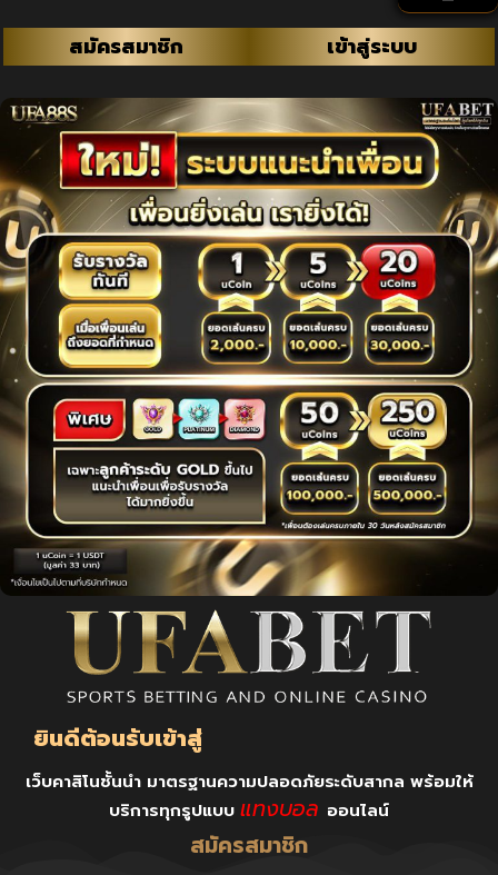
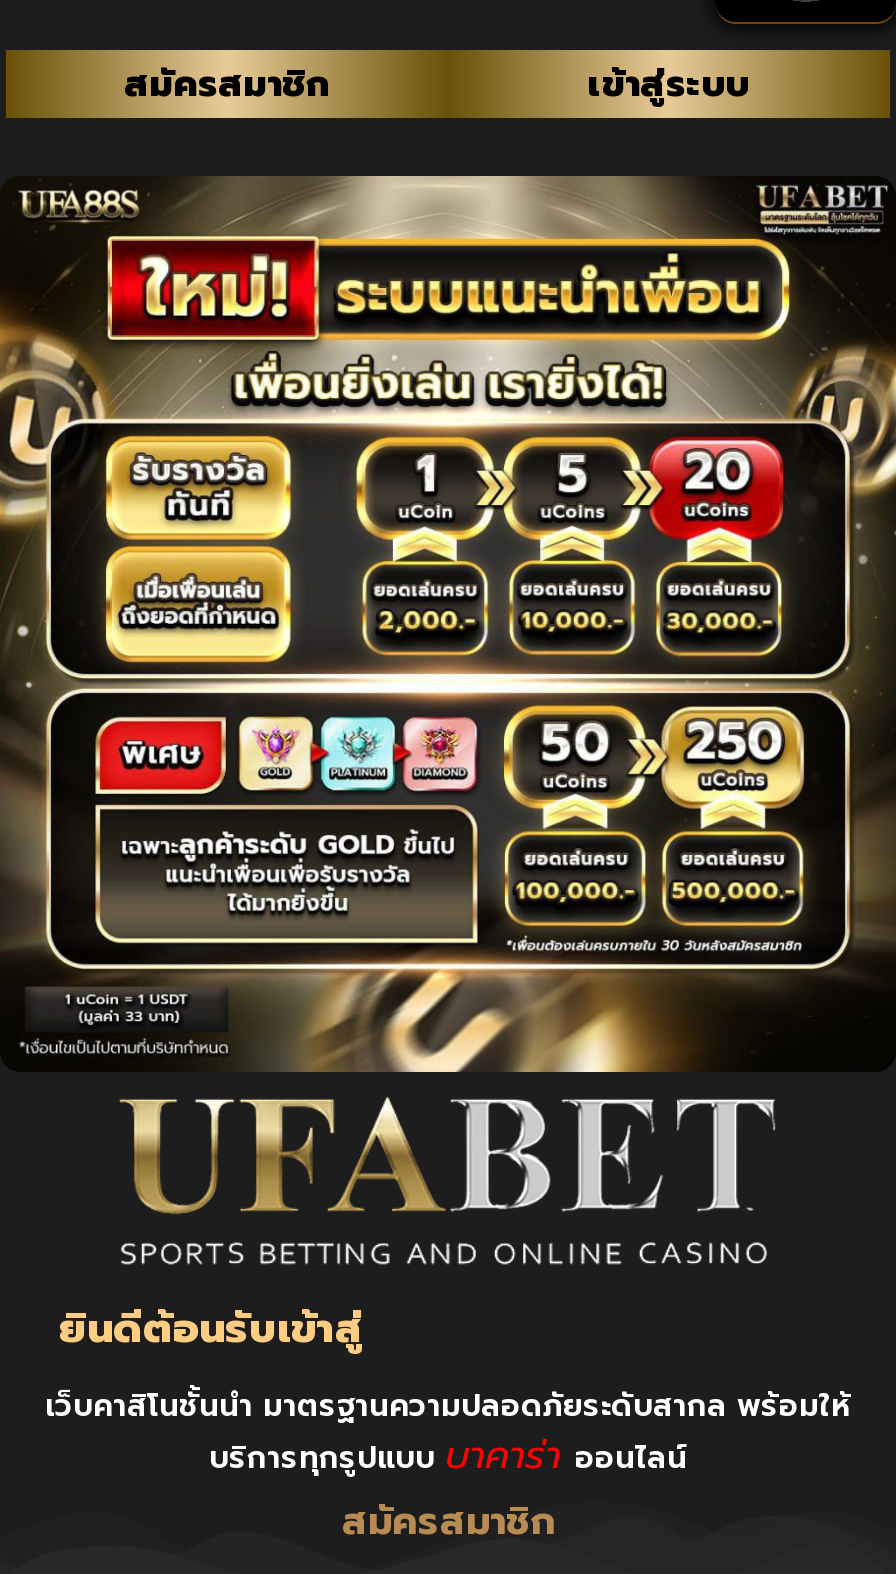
- บริการทุกรูปแบบ แทงบอลออนไลน์
+ บริการทุกรูปแบบ บาคาร่าออนไลน์
